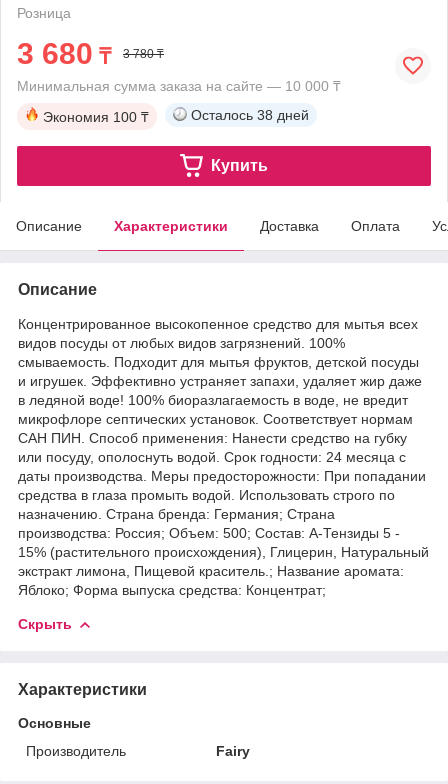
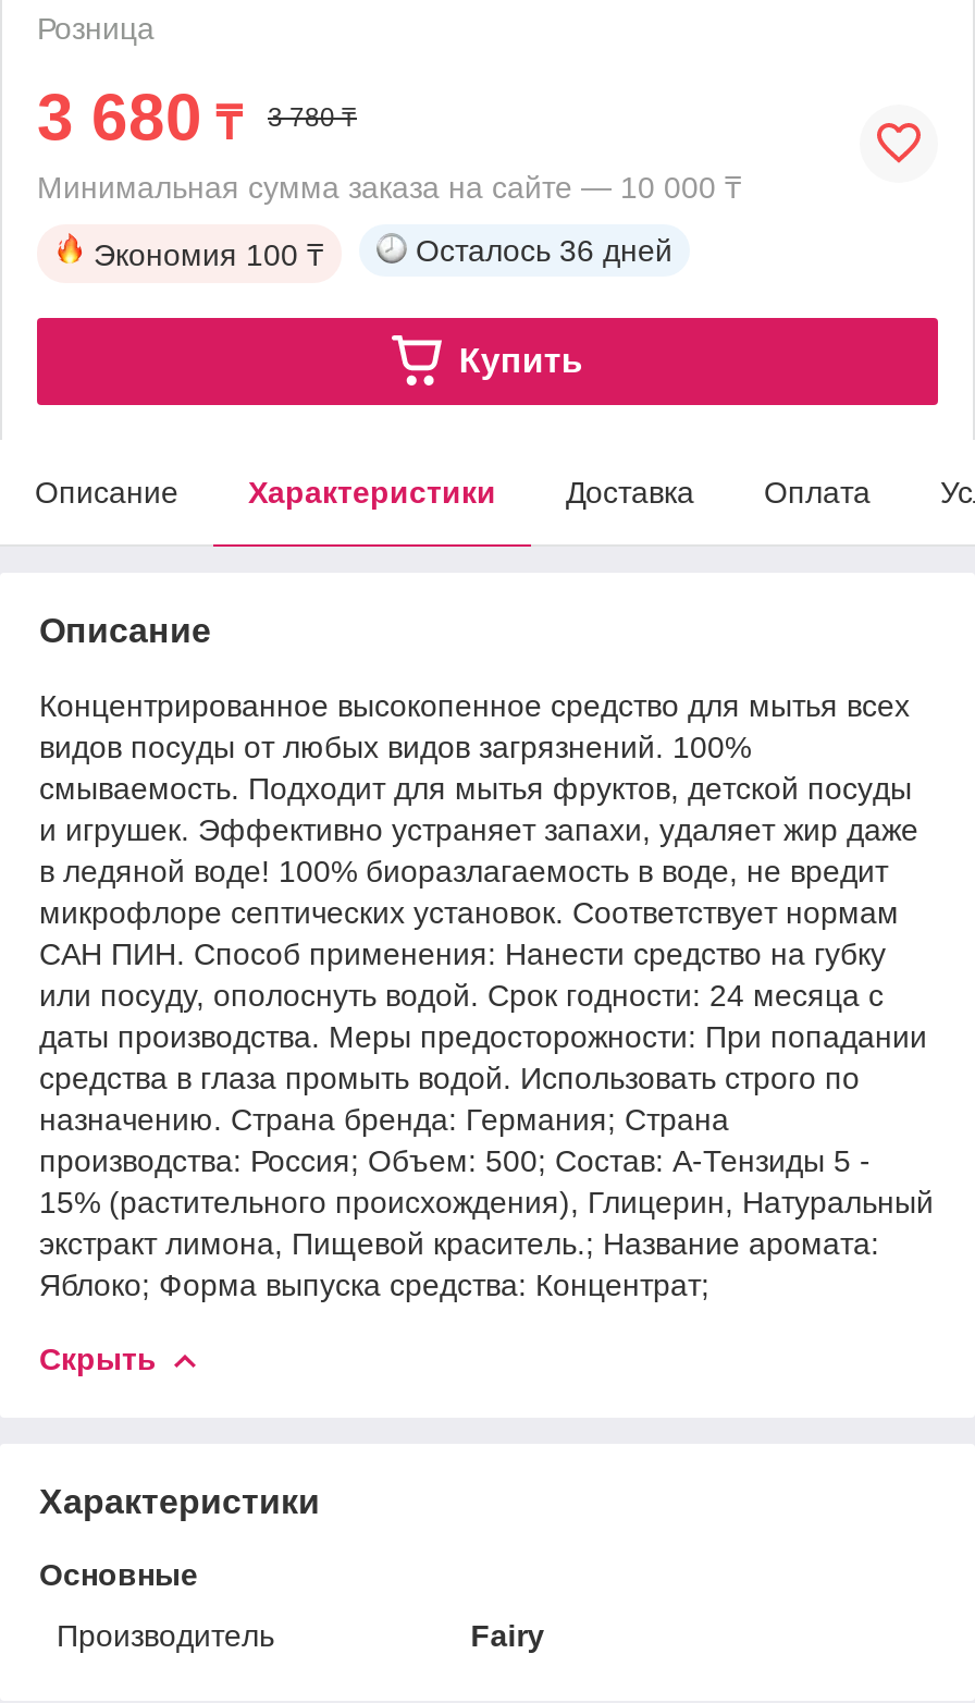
- Осталось 38 дней
+ Осталось 36 дней
